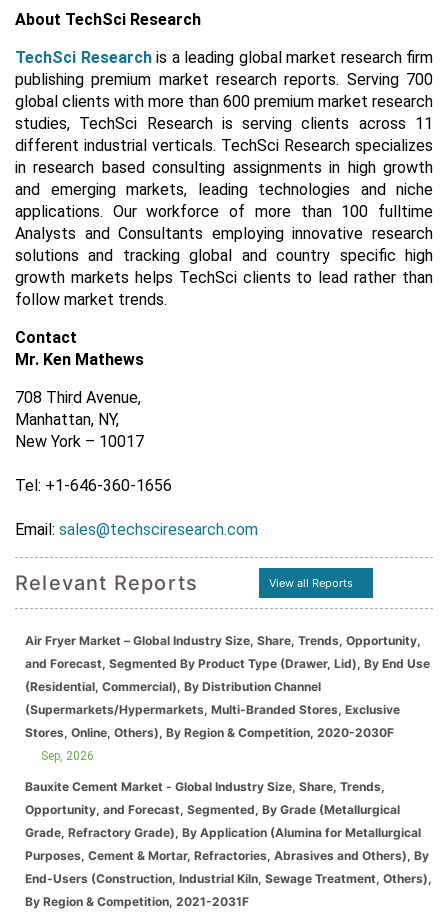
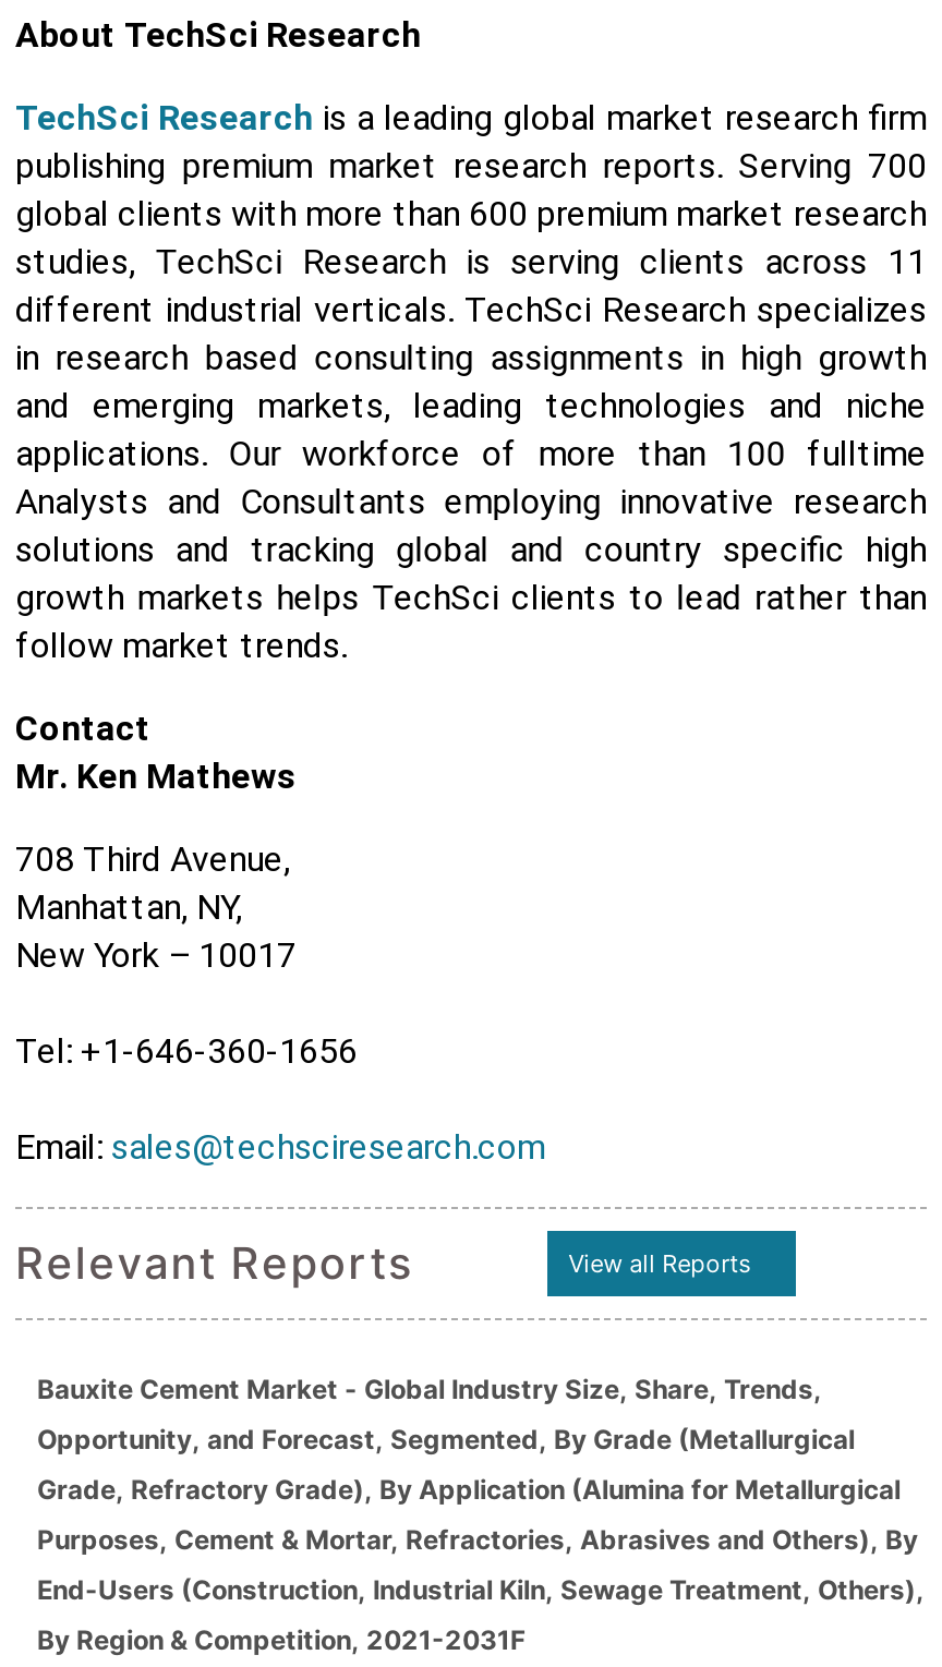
- Air Fryer Market – Global Industry Size, Share, Trends, Opportunity,
- and Forecast, Segmented By Product Type (Drawer, Lid), By End Use
- (Residential, Commercial), By Distribution Channel
- (Supermarkets/Hypermarkets, Multi-Branded Stores, Exclusive
- Stores, Online, Others), By Region & Competition, 2020-2030F
- Sep, 2026
